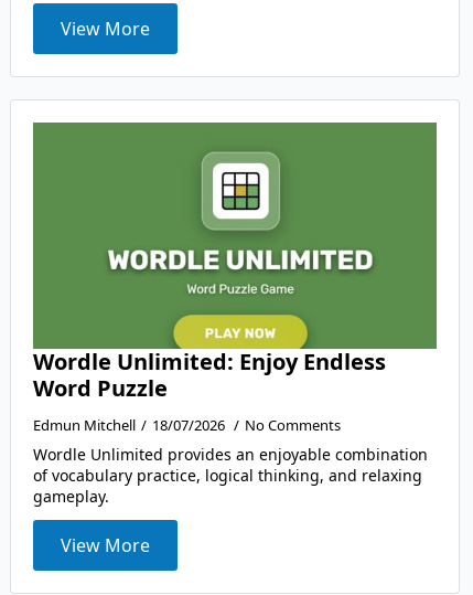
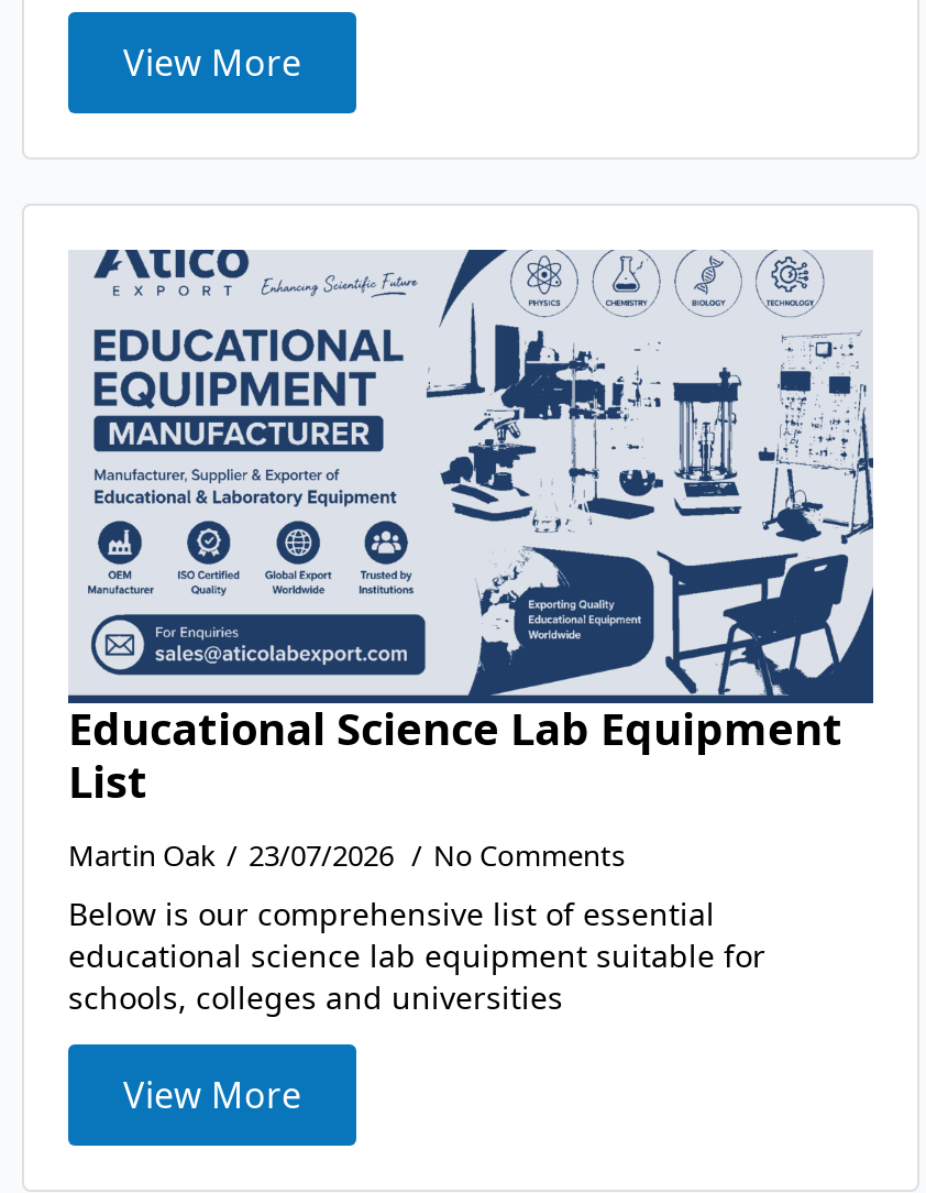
- [image]
- Wordle Unlimited: Enjoy Endless
- Word Puzzle
- Edmun Mitchell
- 18/07/2026
+ [image]
+ Educational Science Lab Equipment
+ List
+ Martin Oak
+ 23/07/2026

- Wordle Unlimited provides an enjoyable combination
- of vocabulary practice, logical thinking, and relaxing
- gameplay.
+ Below is our comprehensive list of essential
+ educational science lab equipment suitable for
+ schools, colleges and universities
